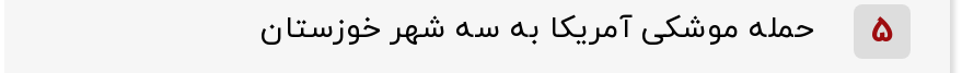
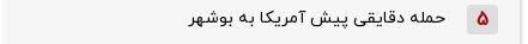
- حمله موشکی آمریکا به سه شهر خوزستان
+ حمله دقایقی پیش آمریکا به بوشهر
